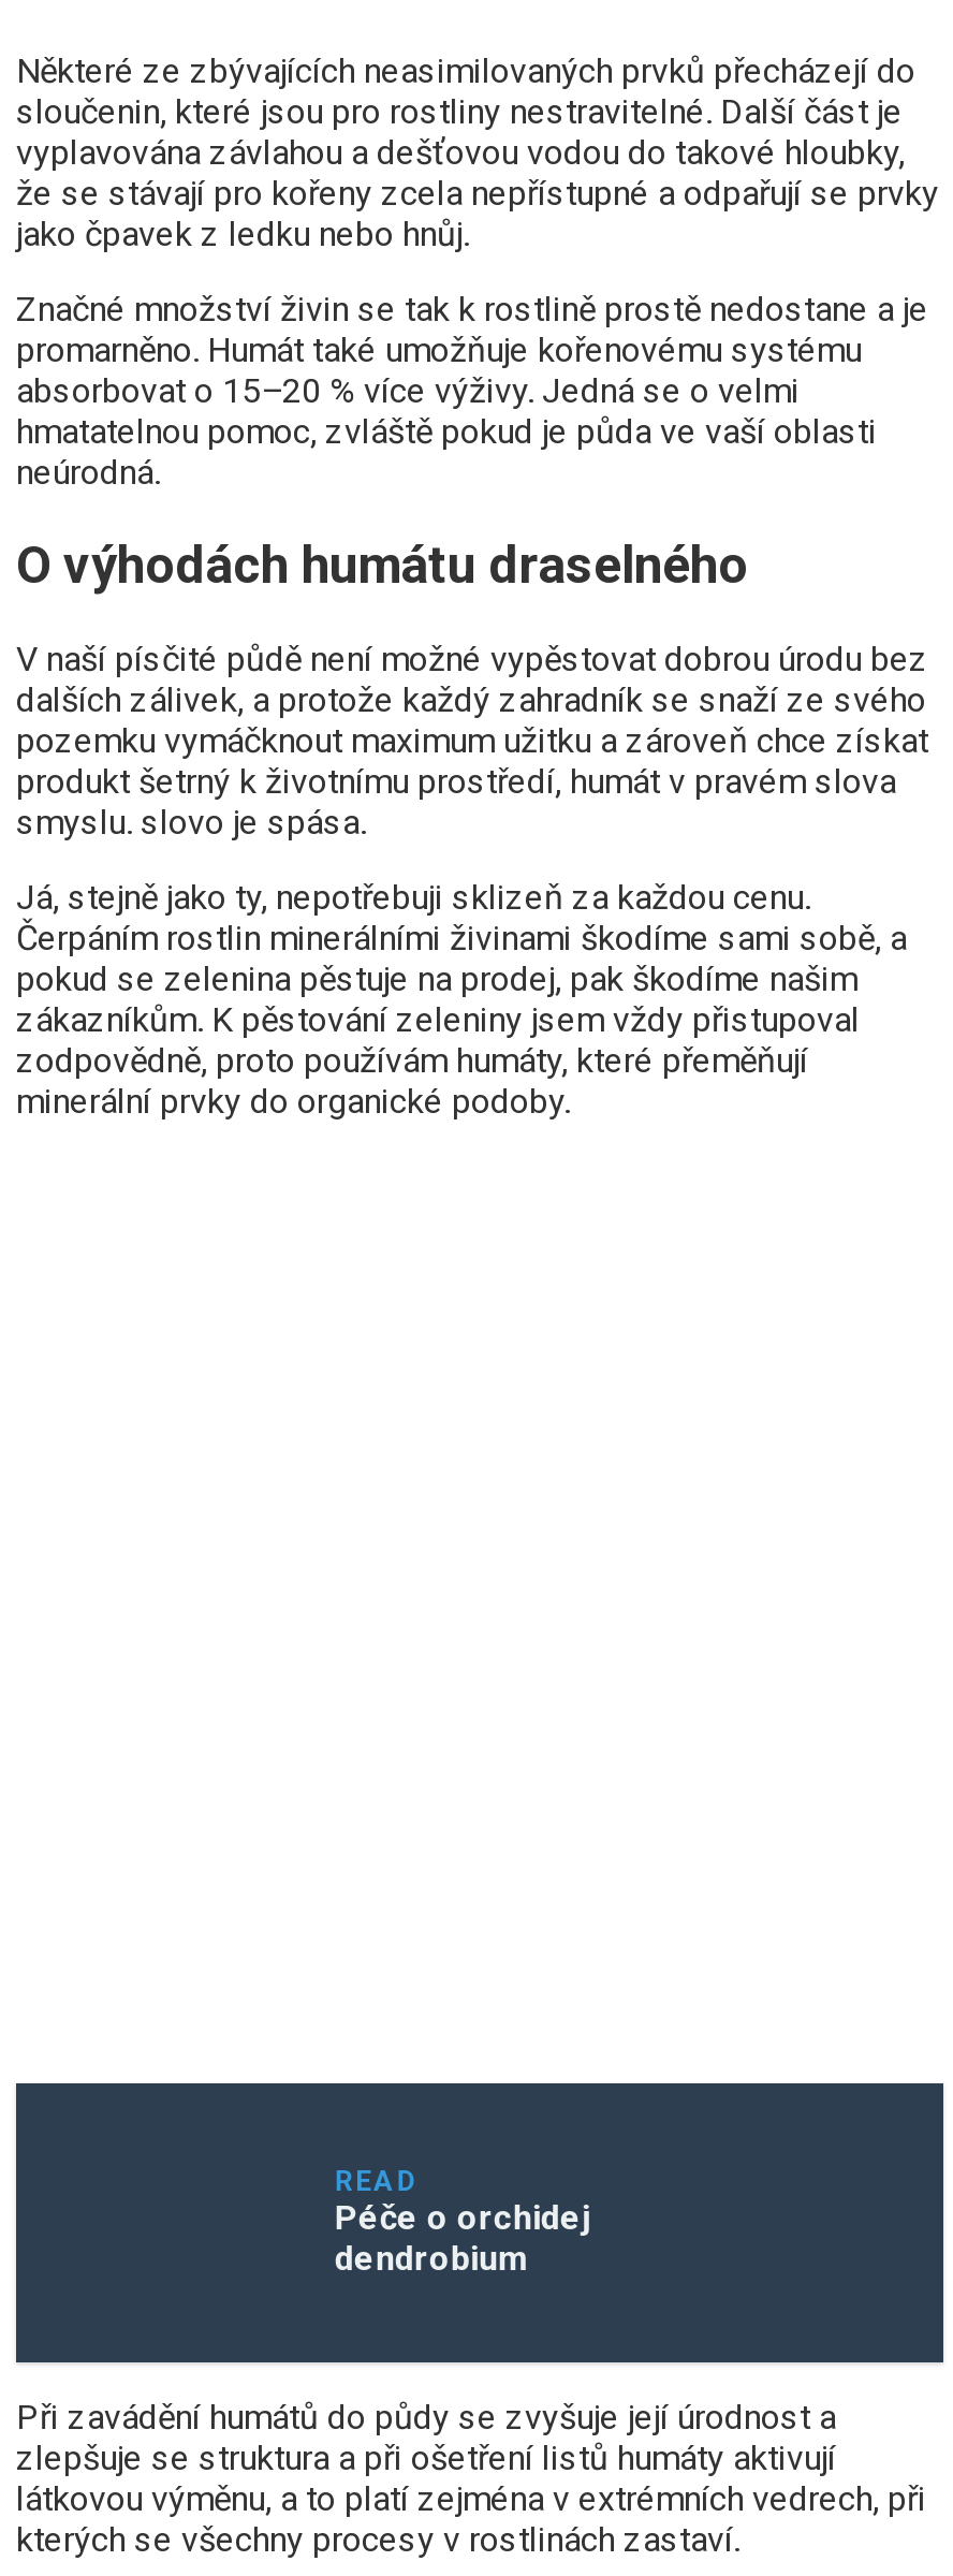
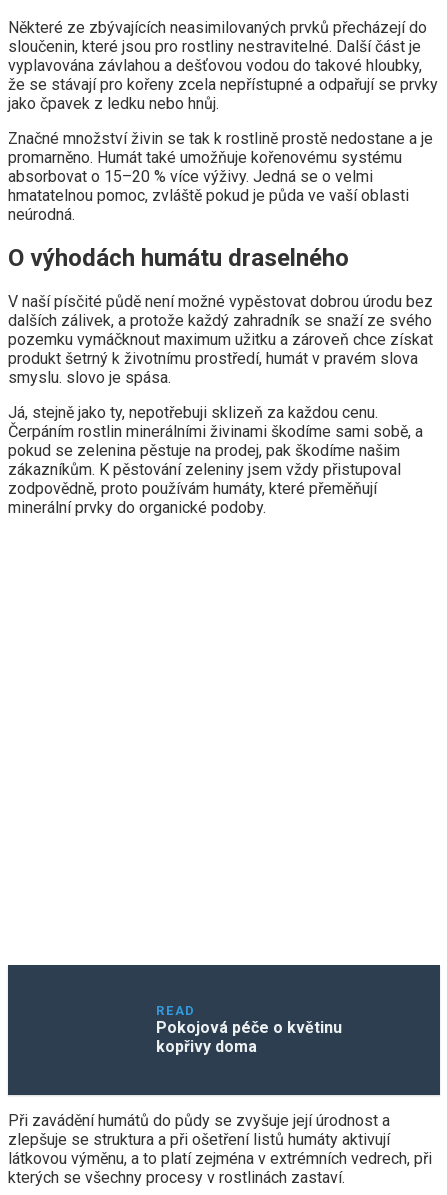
- Péče o orchidej
- dendrobium
+ Pokojová péče o květinu
+ kopřivy doma
